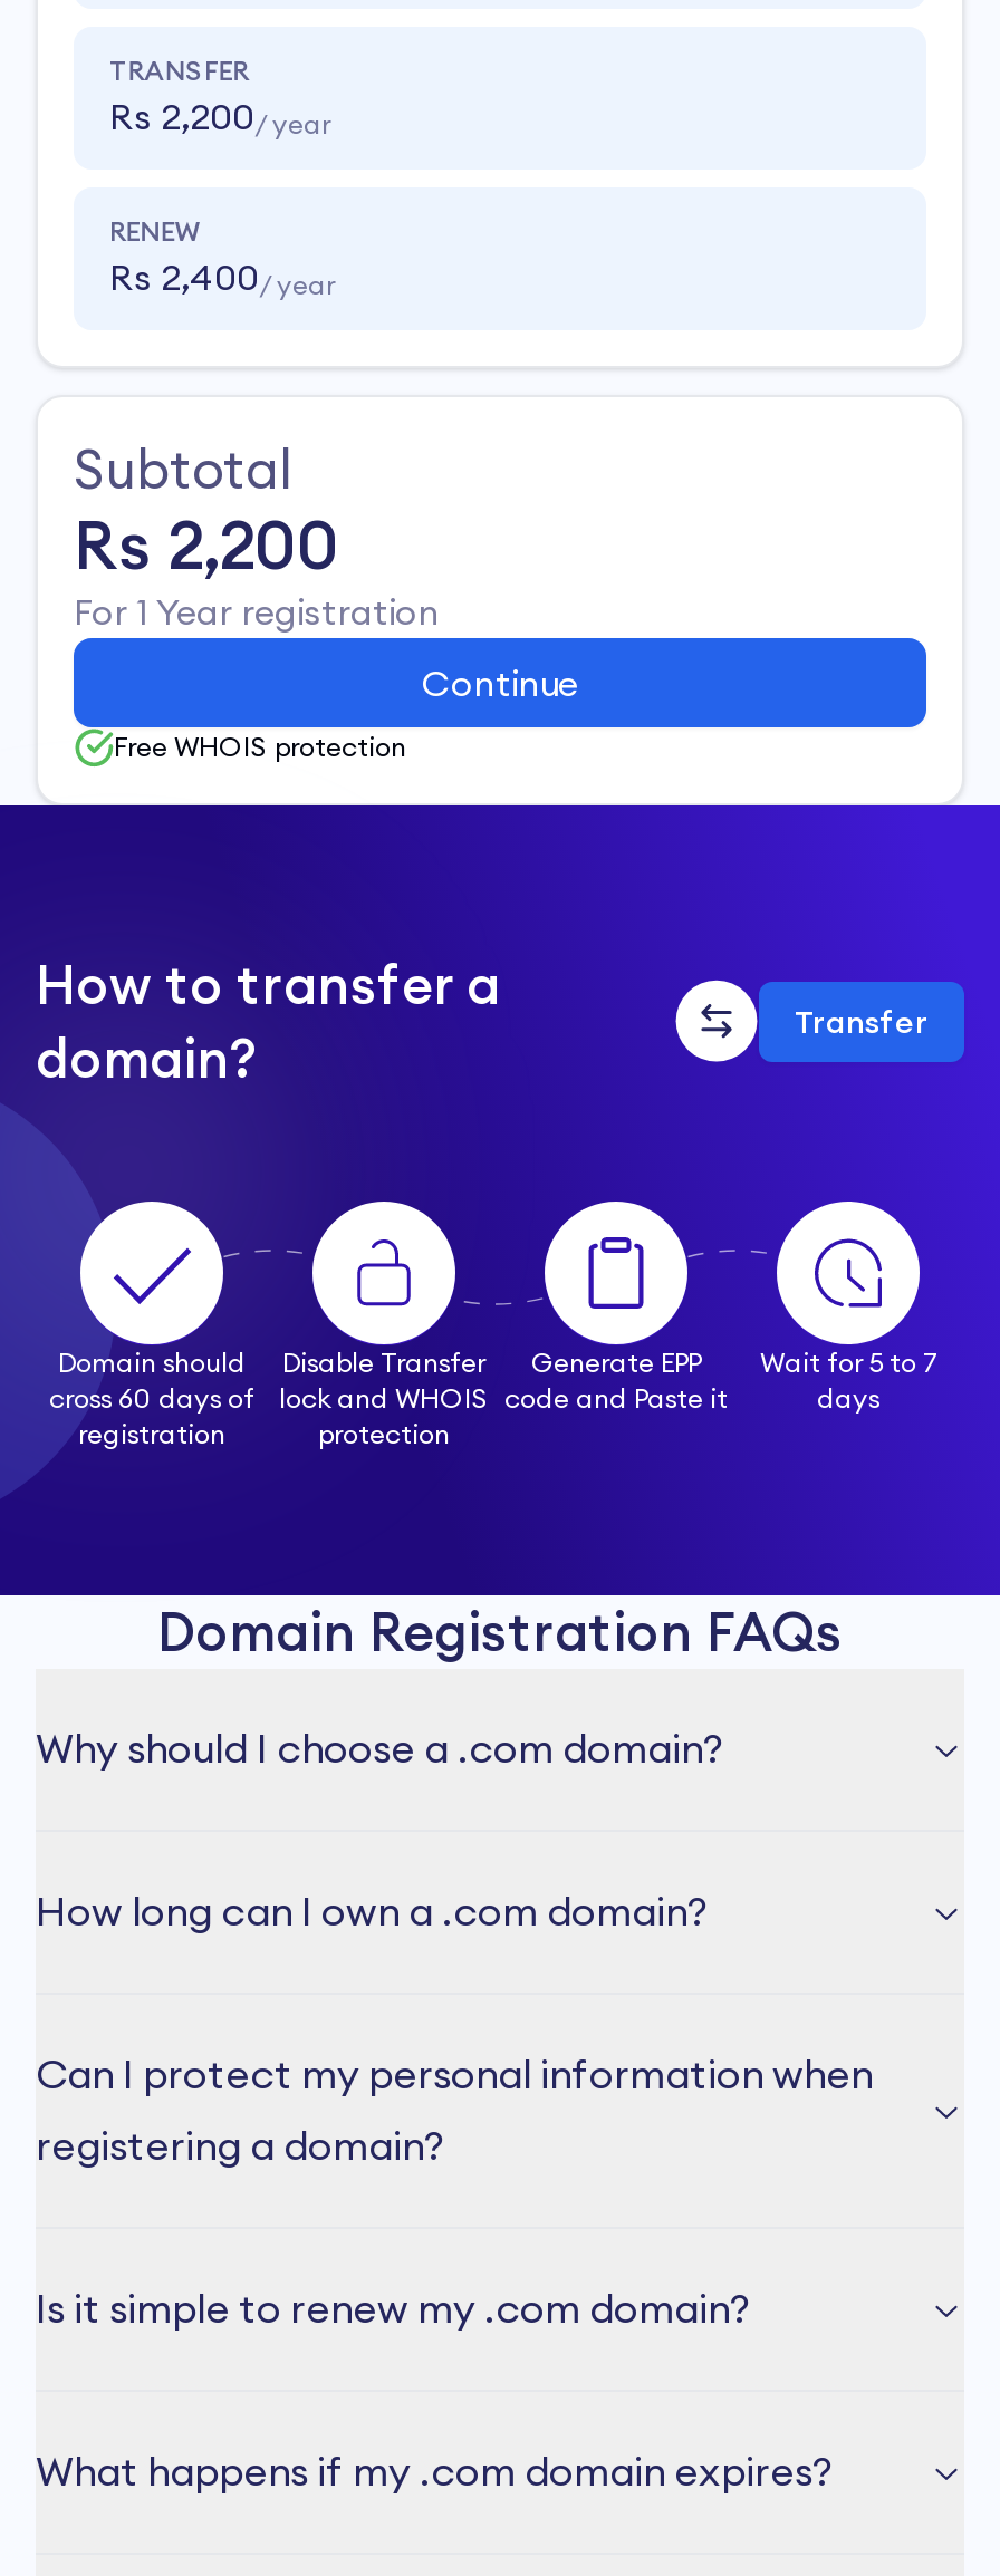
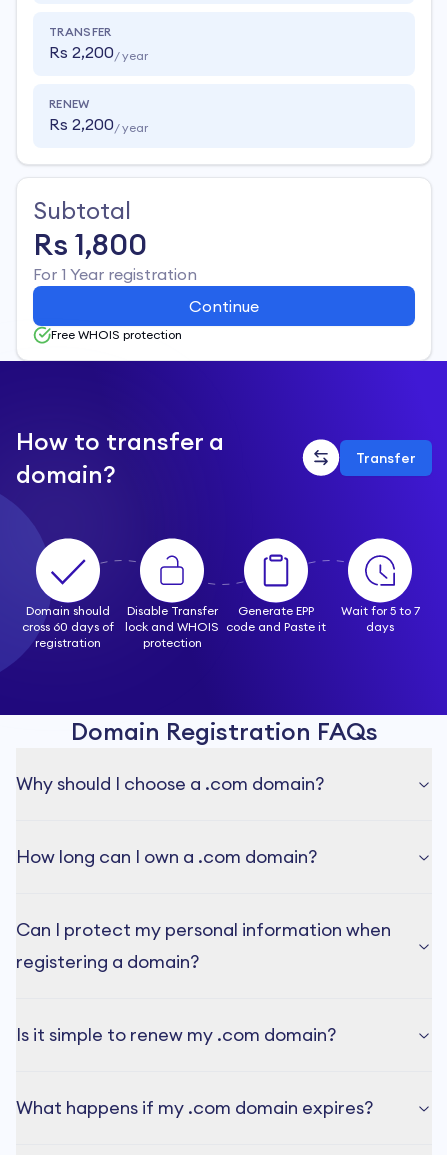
- Rs 2,400/year
+ Rs 2,200/year

- Rs 2,200
+ Rs 1,800
